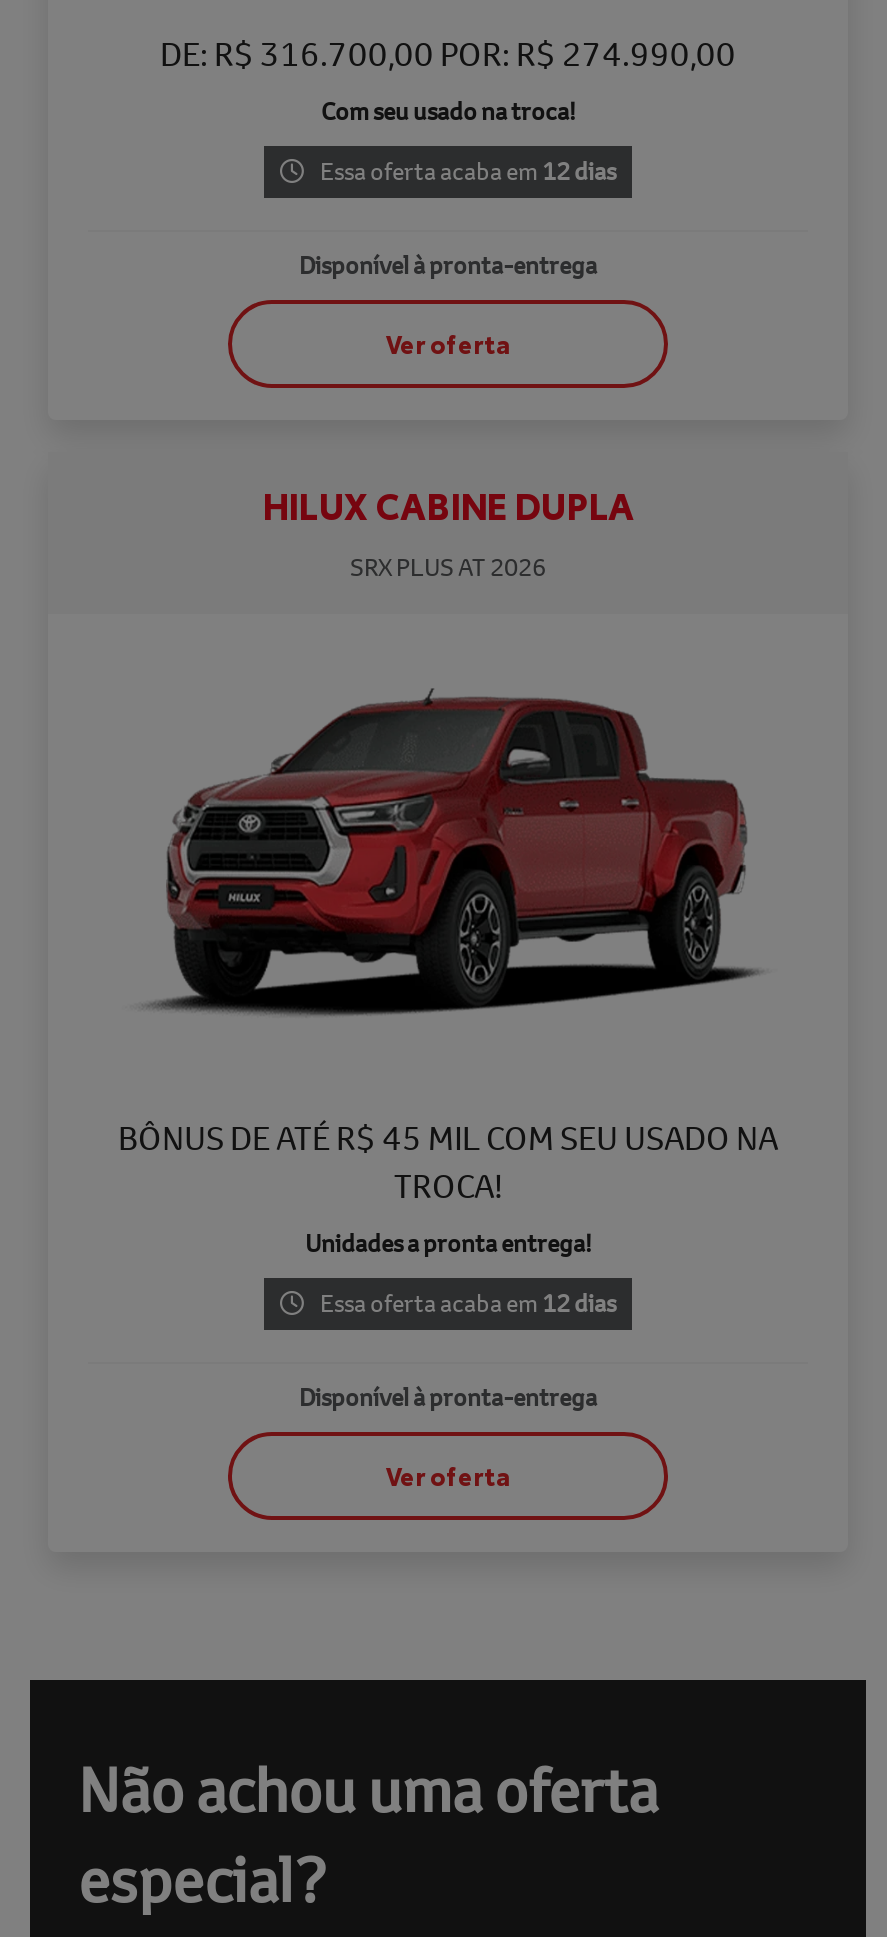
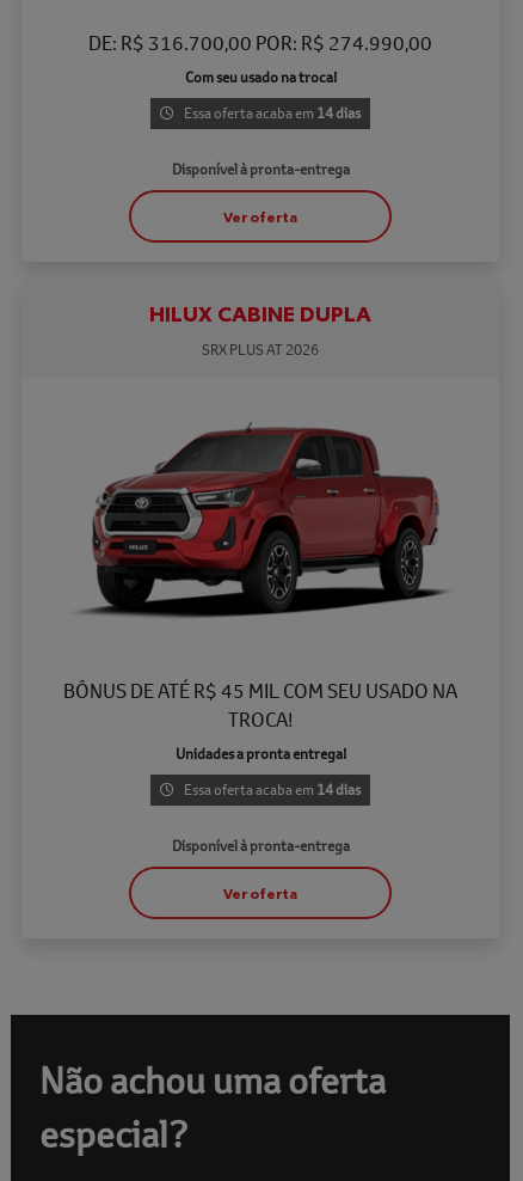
- Essa oferta acaba em 12 dias
+ Essa oferta acaba em 14 dias

- Essa oferta acaba em 12 dias
+ Essa oferta acaba em 14 dias
